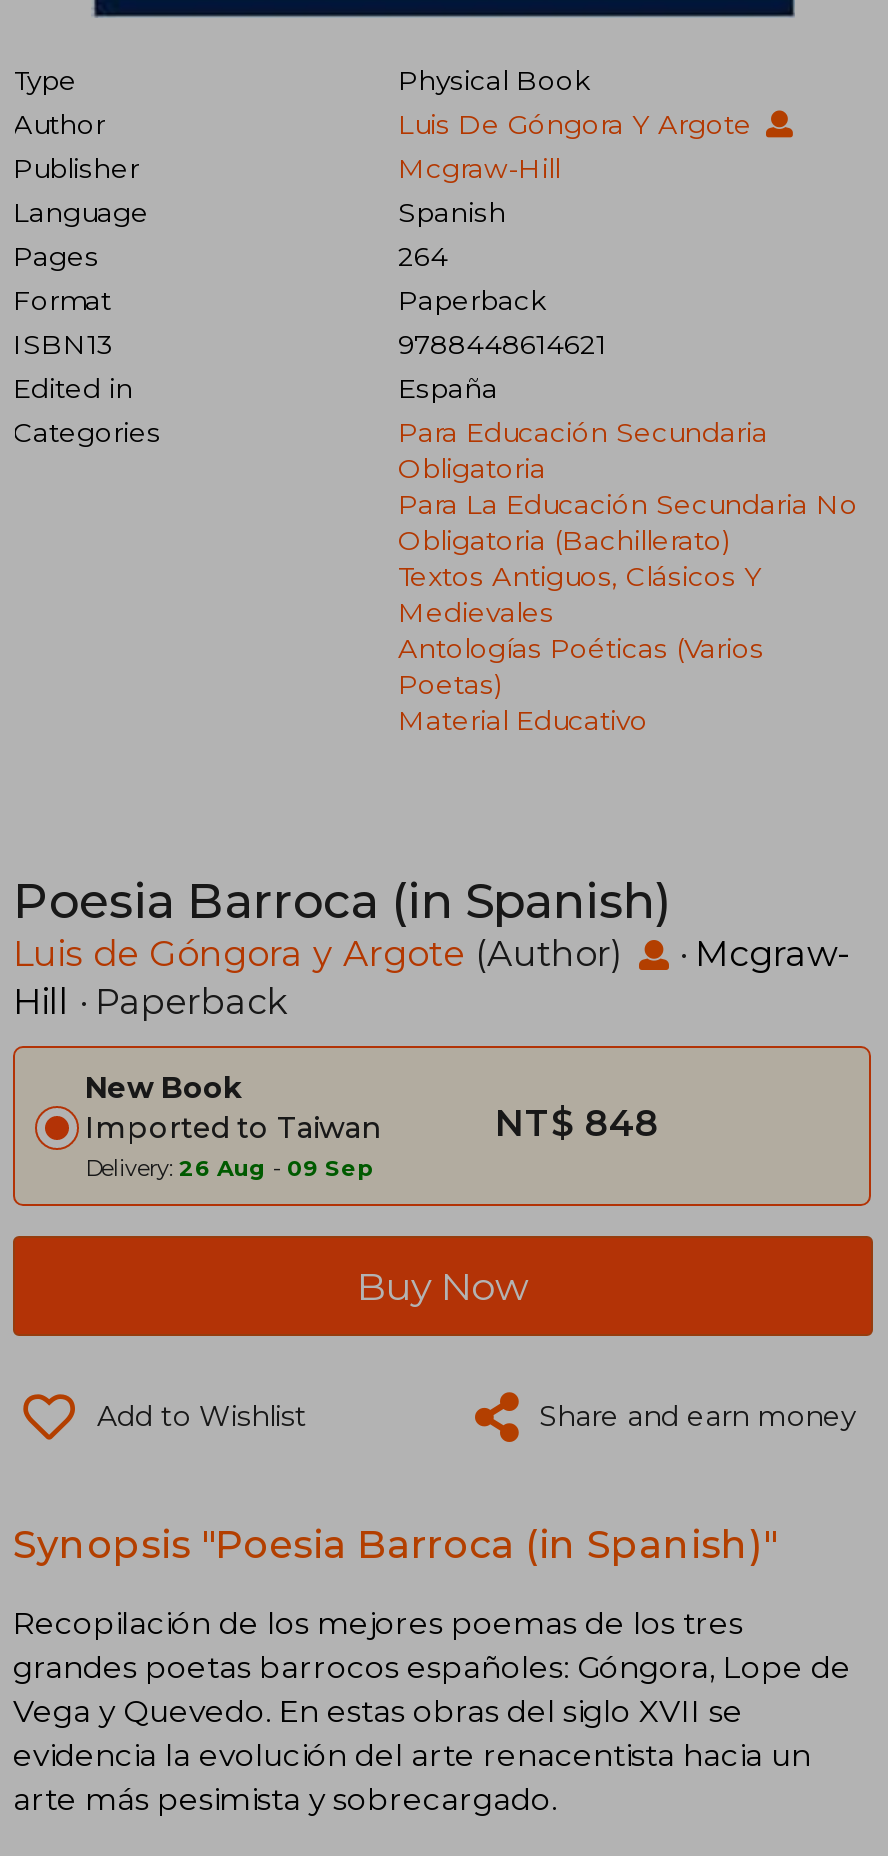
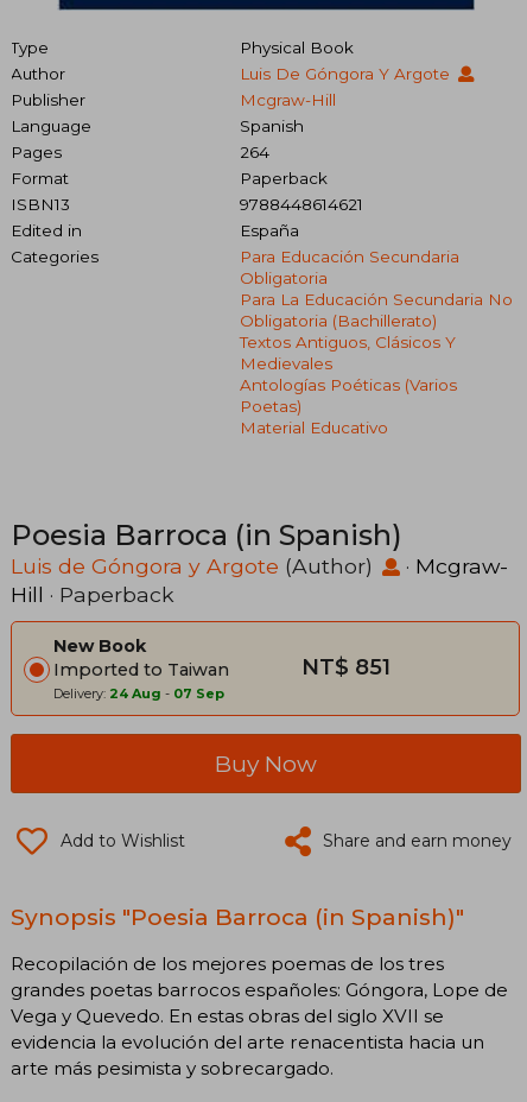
- NT$ 848
+ NT$ 851

- Delivery: 26 Aug - 09 Sep
+ Delivery: 24 Aug - 07 Sep
